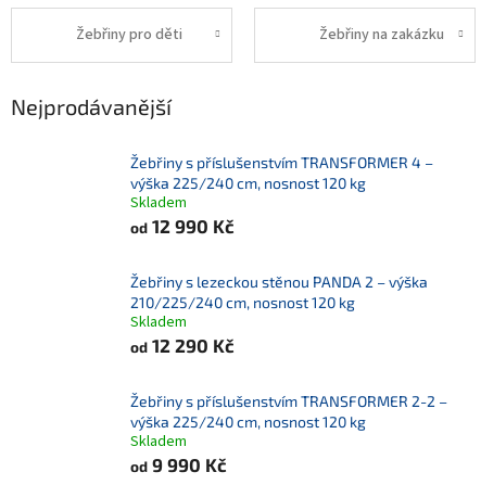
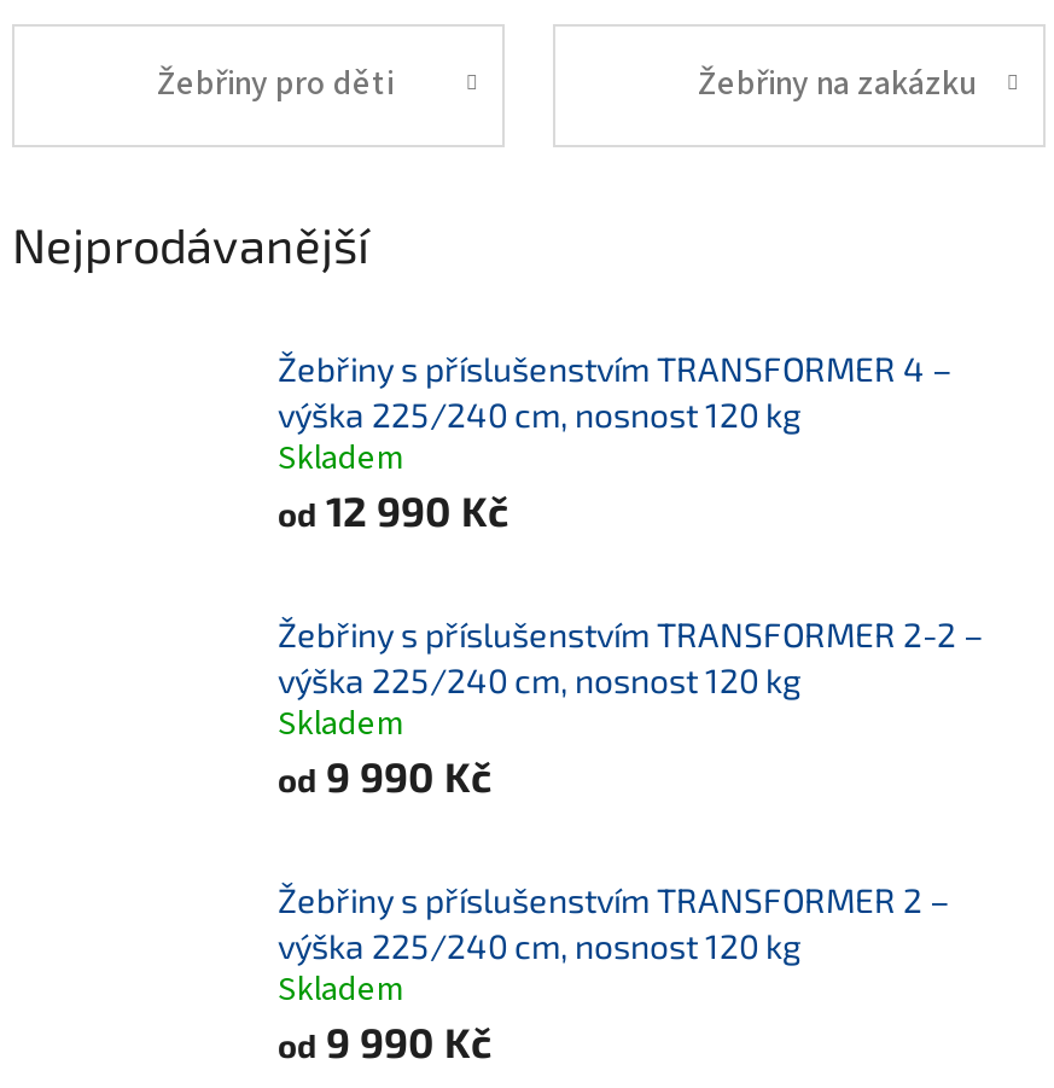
- Žebřiny s lezeckou stěnou PANDA 2 – výška
- 210/225/240 cm, nosnost 120 kg
+ výška 225/240 cm, nosnost 120 kg

- od 12 290 Kč
+ od 9 990 Kč

+ Žebřiny s příslušenstvím TRANSFORMER 2 –

moved up: Žebřiny s příslušenstvím TRANSFORMER 2-2 –
